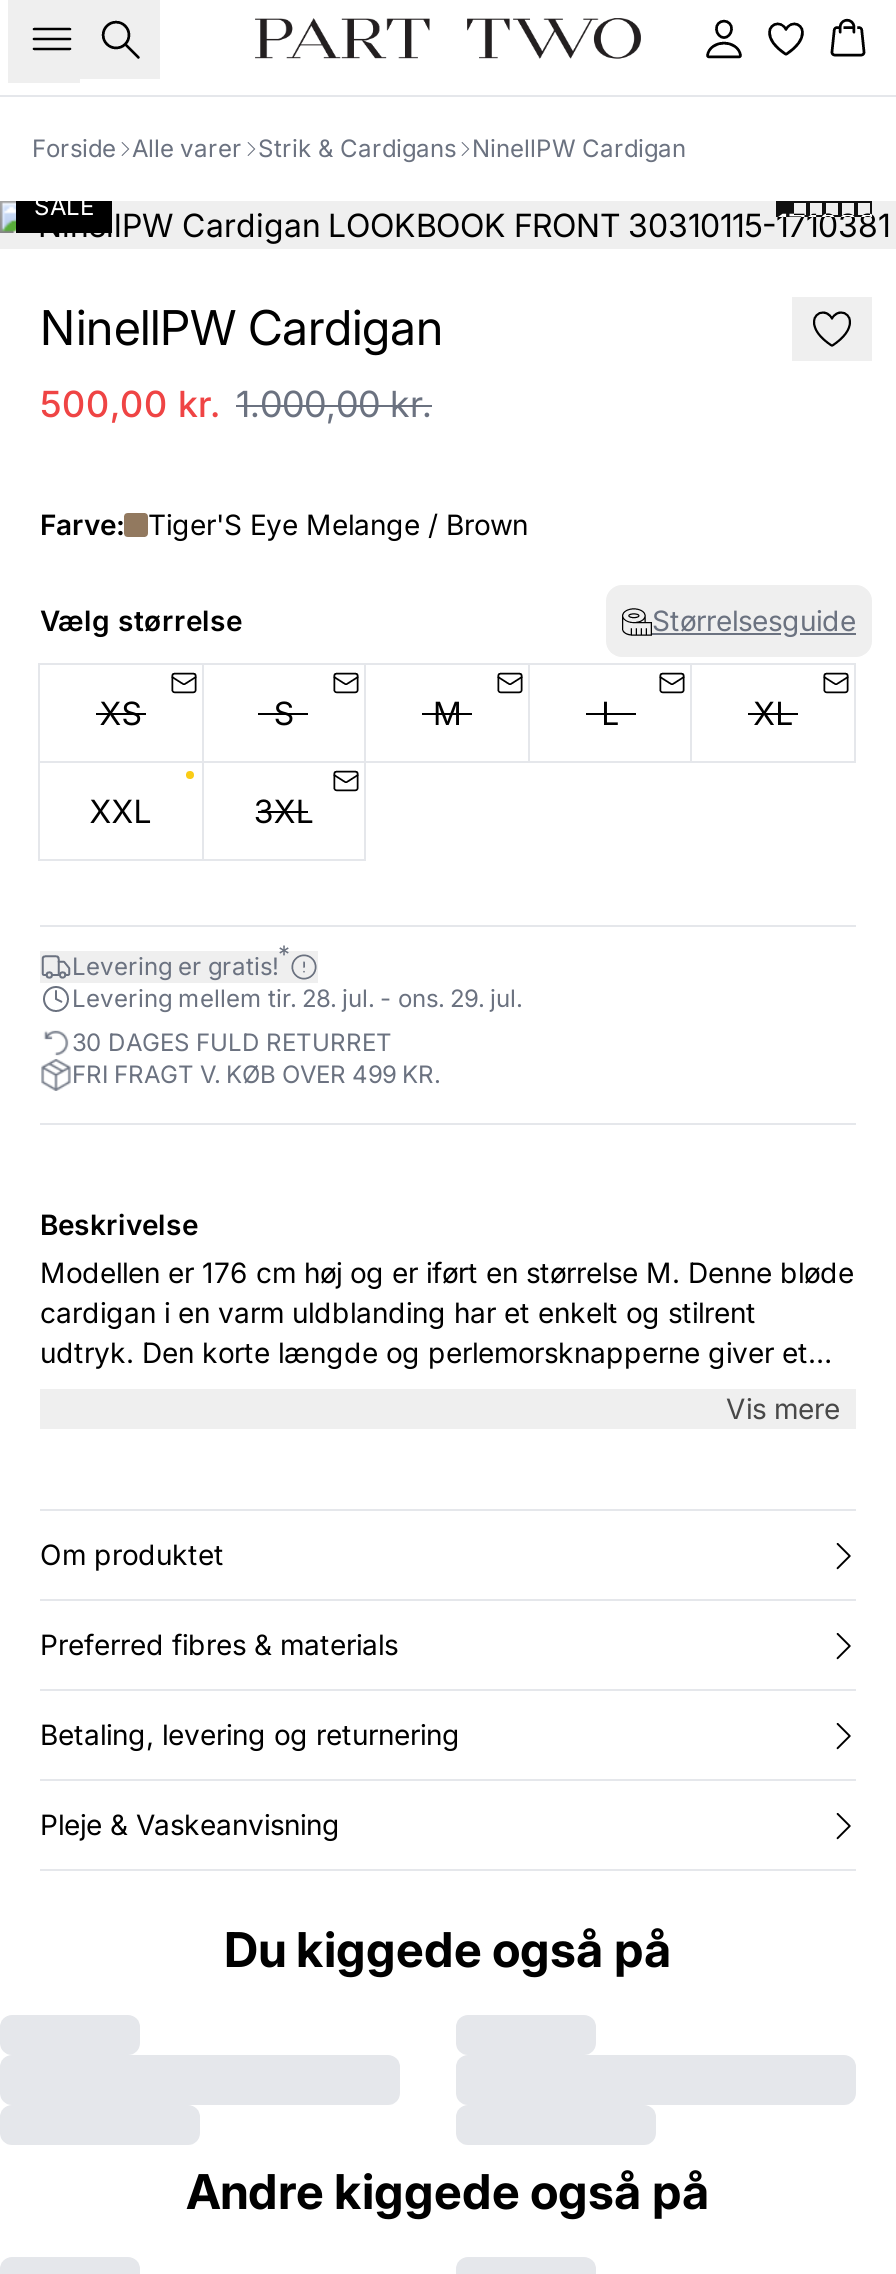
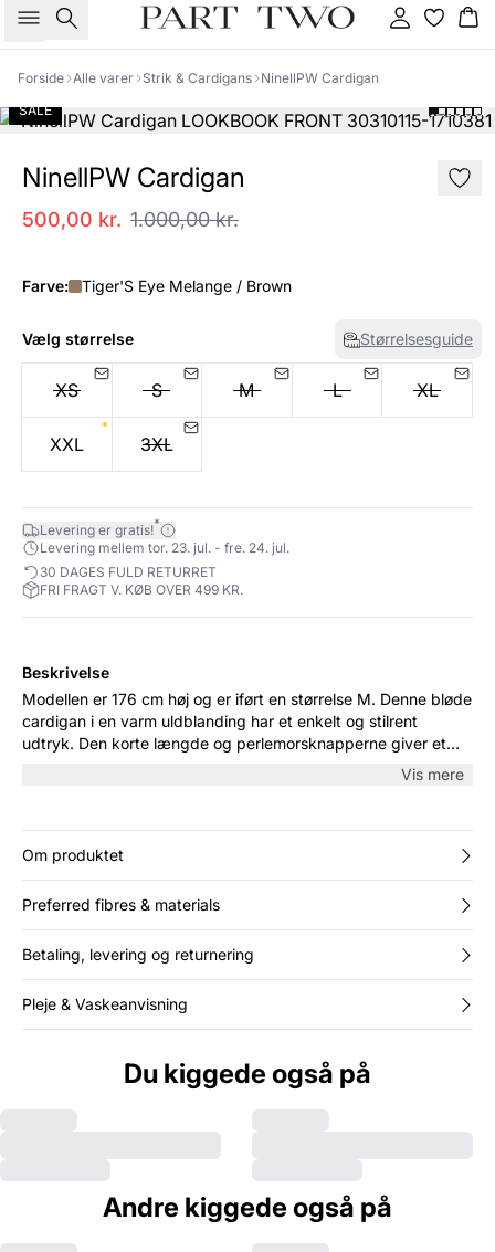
- Levering mellem tir. 28. jul. - ons. 29. jul.
+ Levering mellem tor. 23. jul. - fre. 24. jul.
